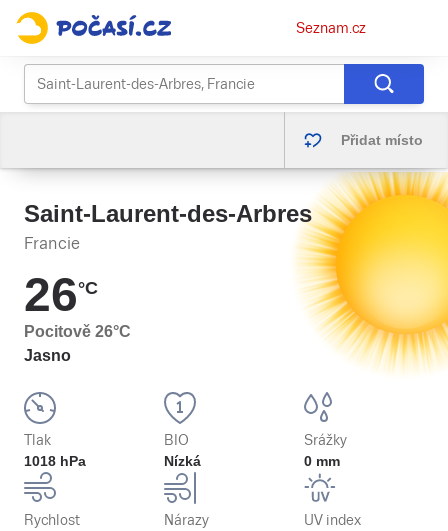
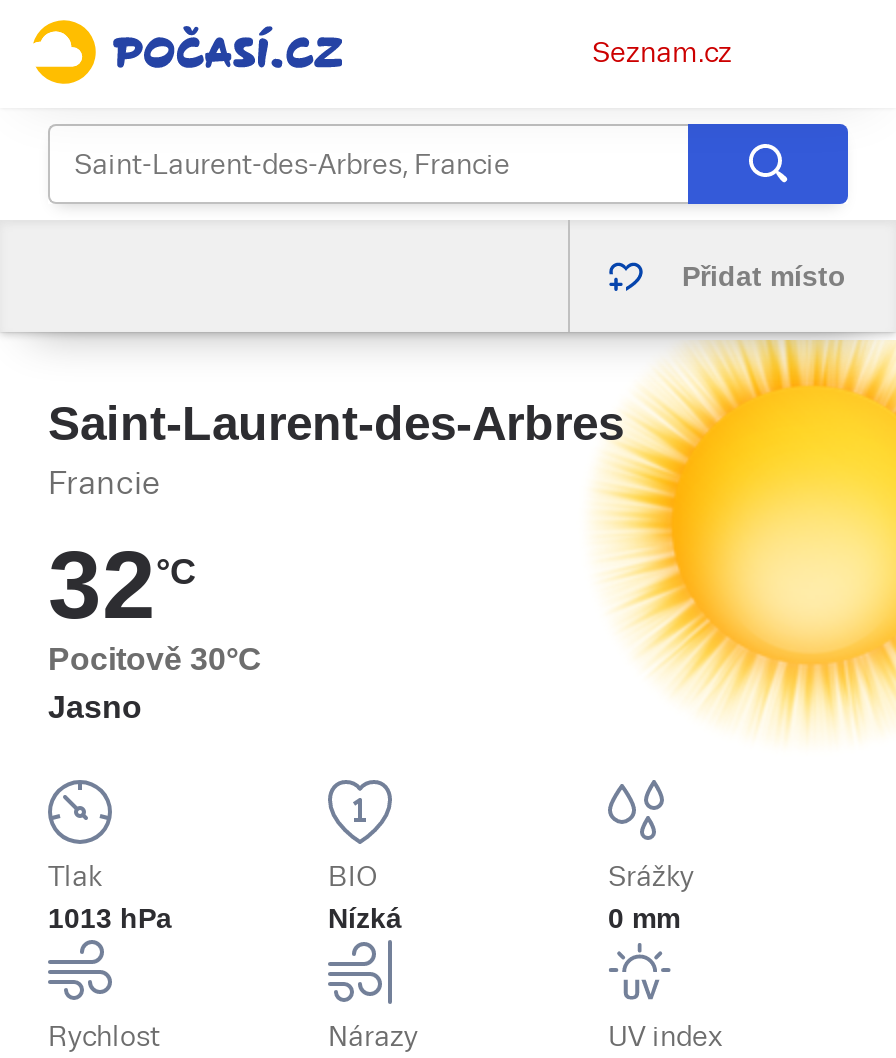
- 26°C
+ 32°C

- Pocitově 26°C
+ Pocitově 30°C

- 1018 hPa
+ 1013 hPa
